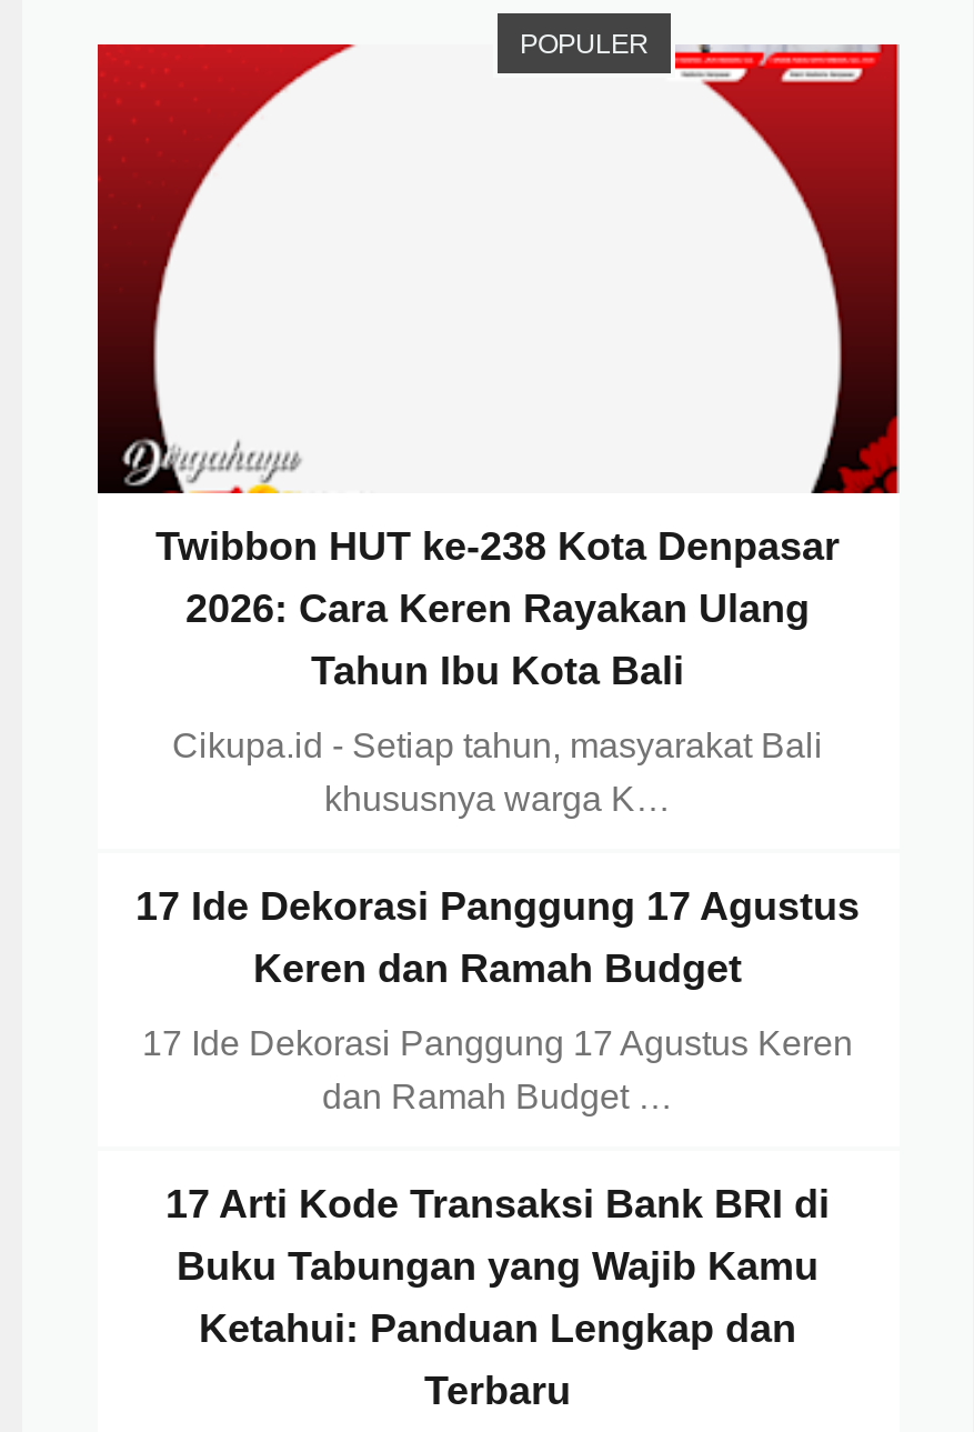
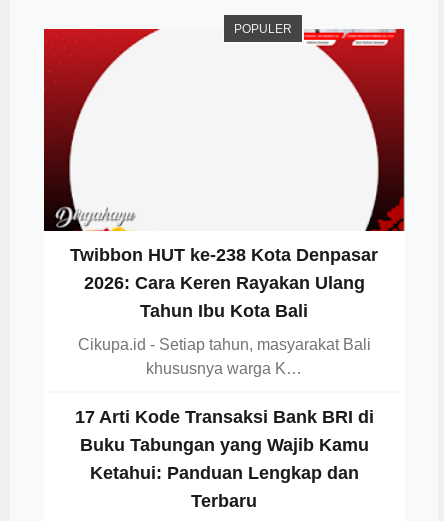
- 17 Ide Dekorasi Panggung 17 Agustus
- Keren dan Ramah Budget
- 17 Ide Dekorasi Panggung 17 Agustus Keren
- dan Ramah Budget …
